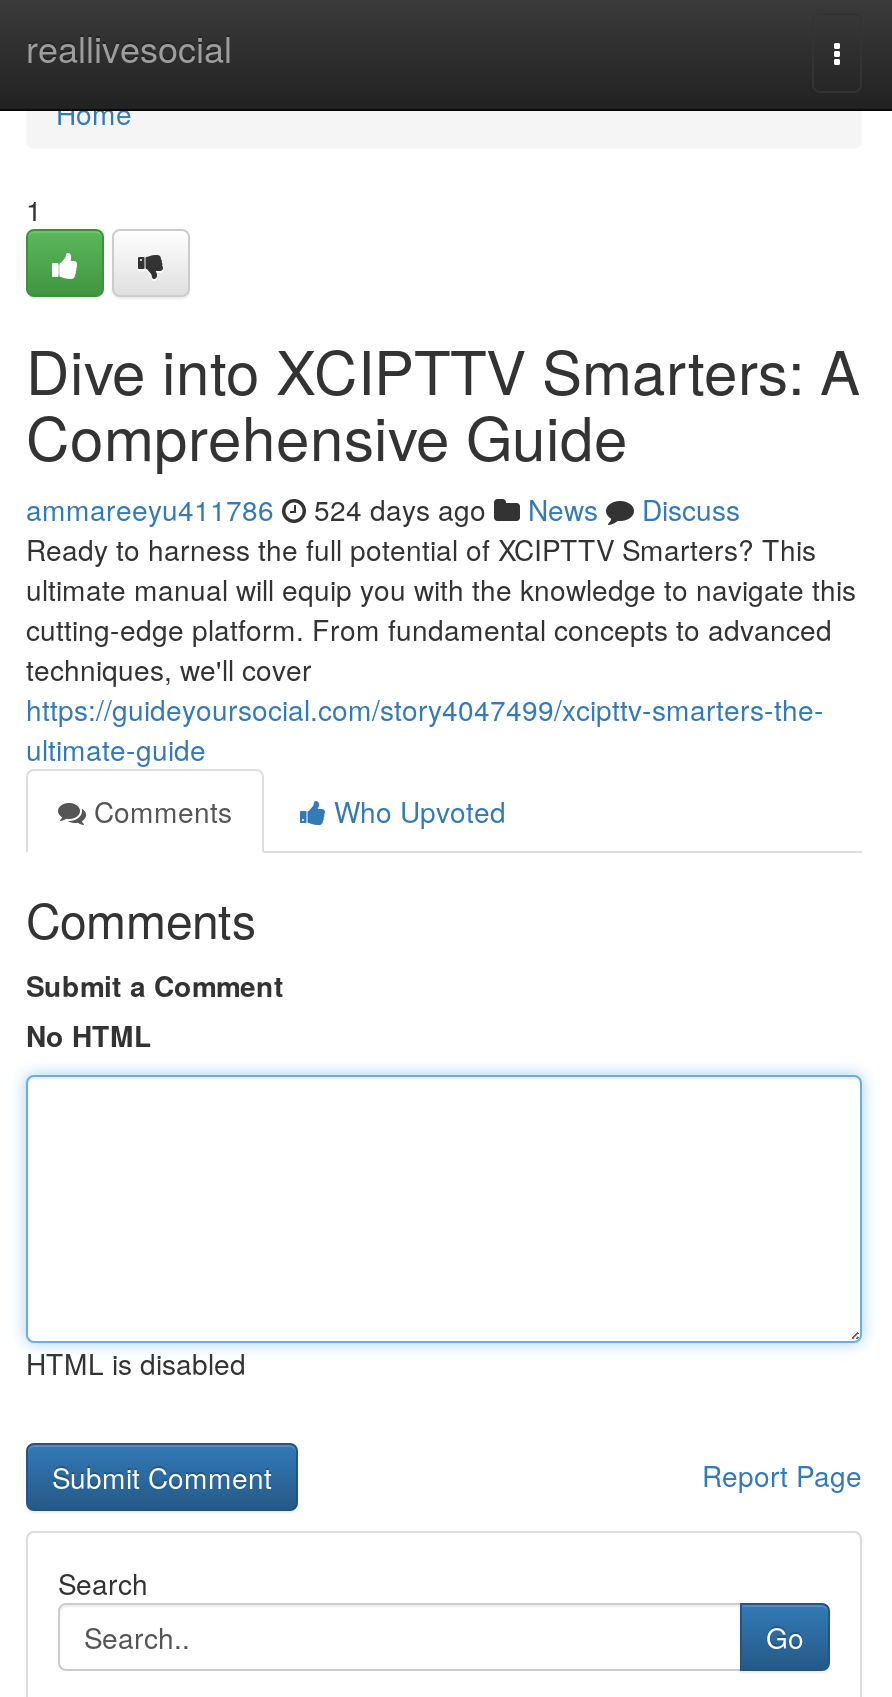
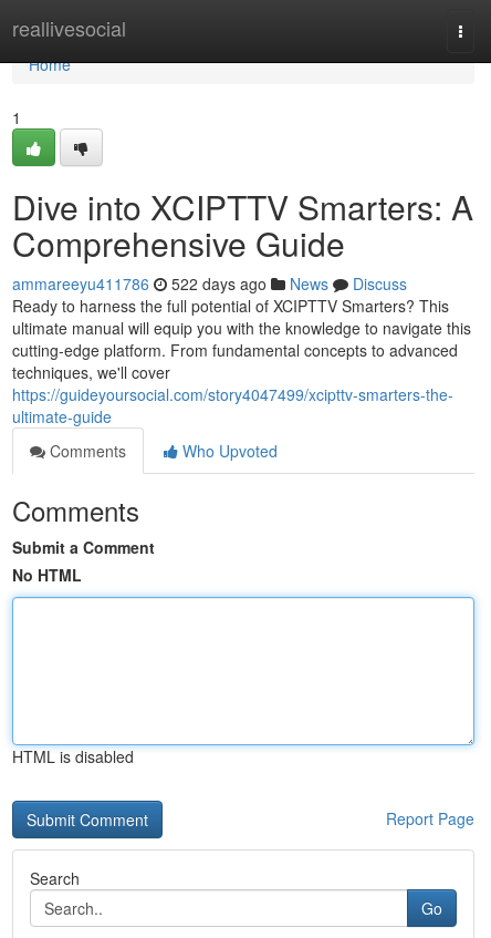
- ammareeyu411786 524 days ago News Discuss
+ ammareeyu411786 522 days ago News Discuss
